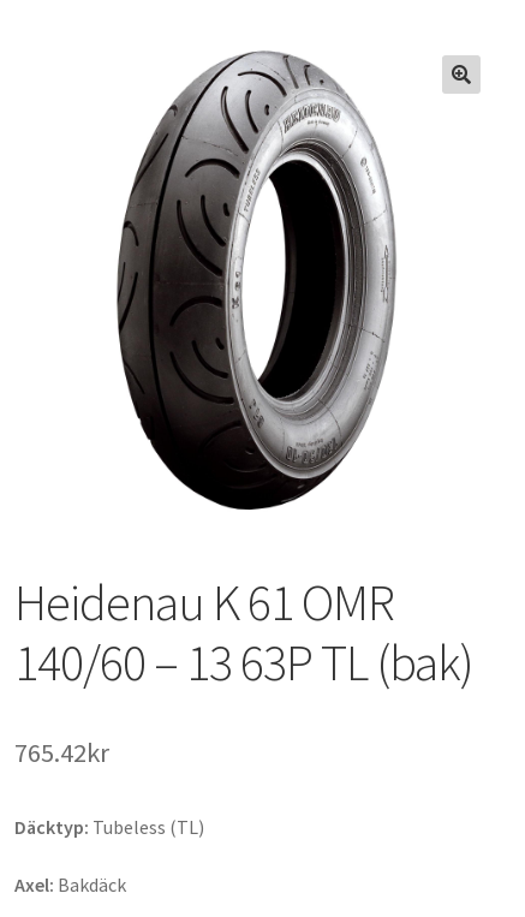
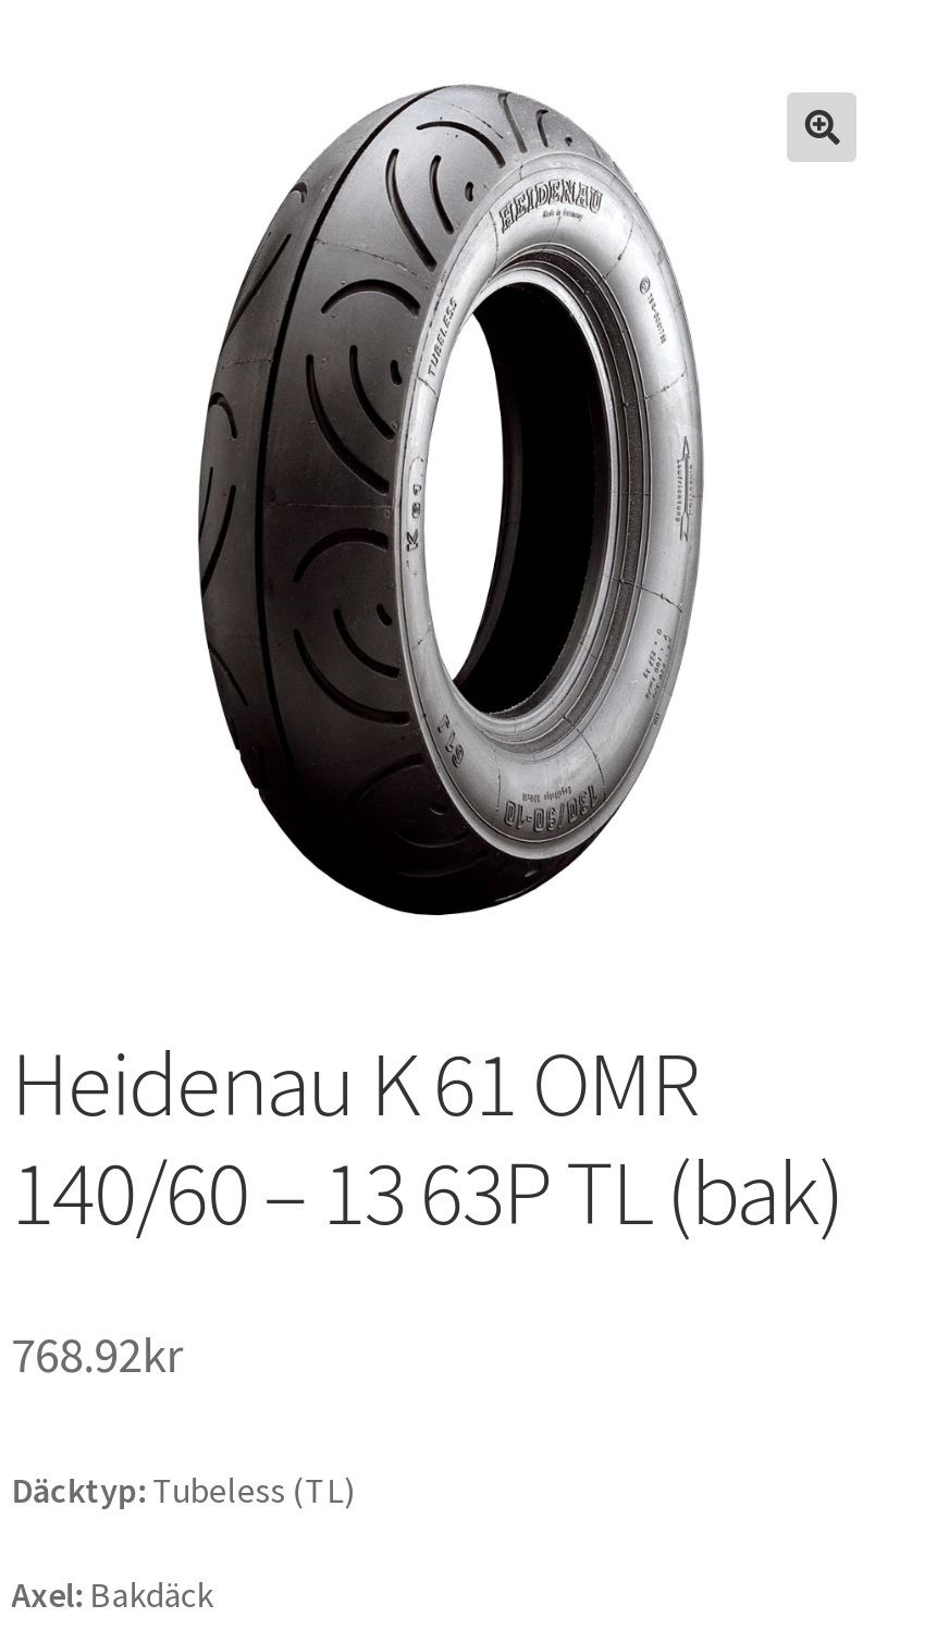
- 765.42kr
+ 768.92kr
